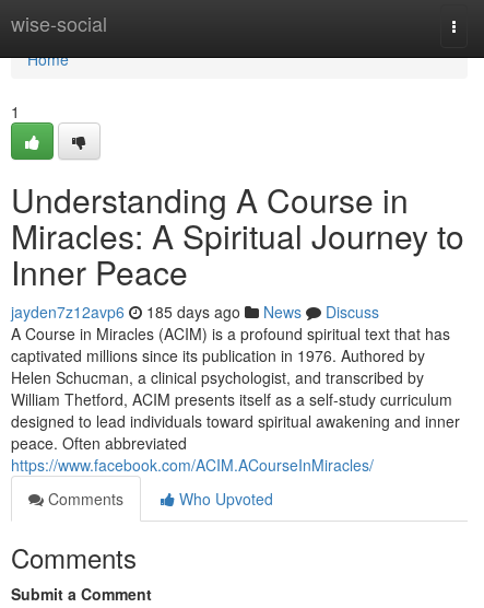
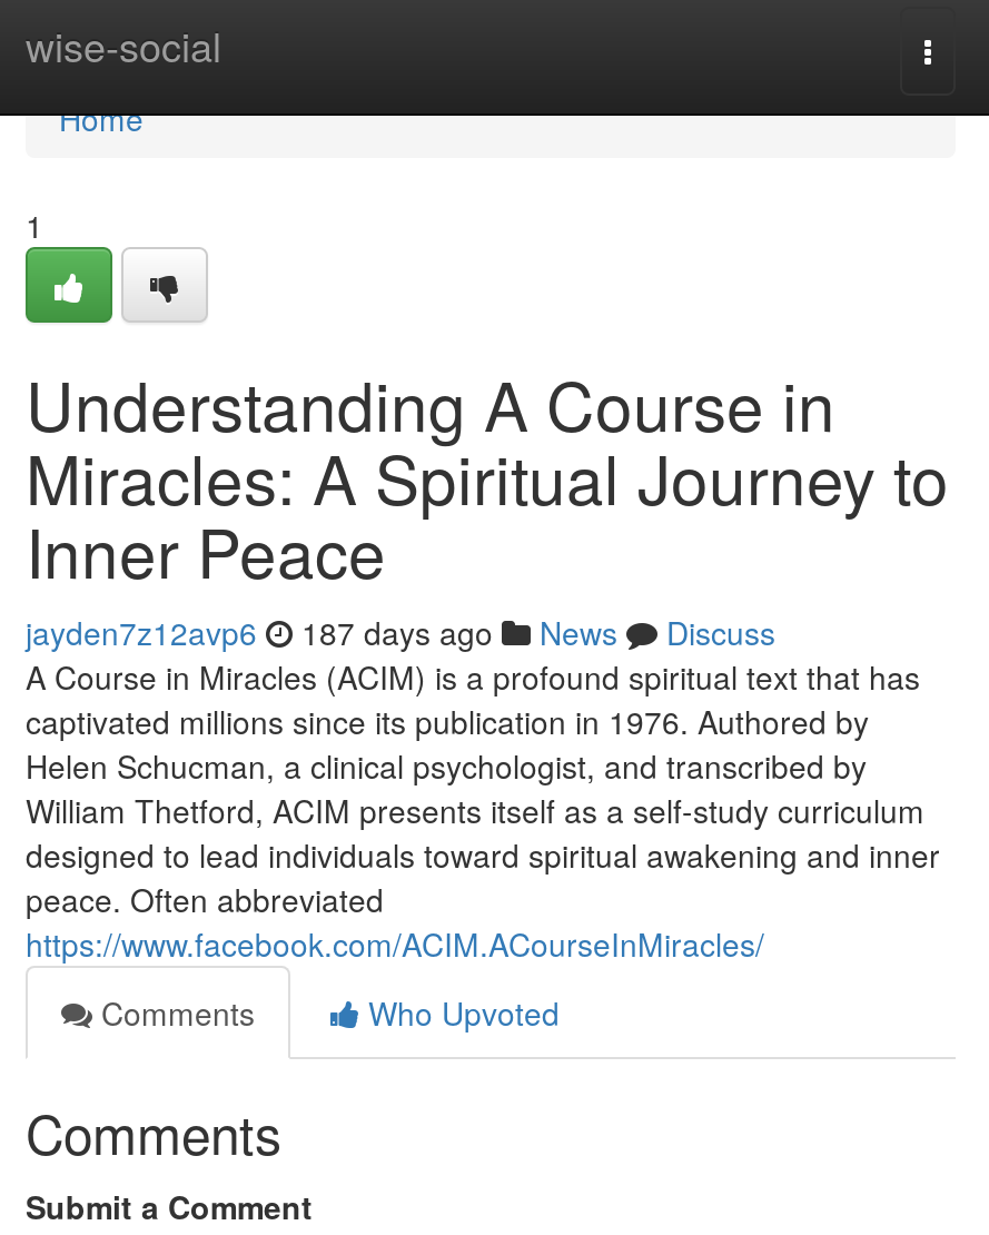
- jayden7z12avp6 185 days ago News Discuss
+ jayden7z12avp6 187 days ago News Discuss
